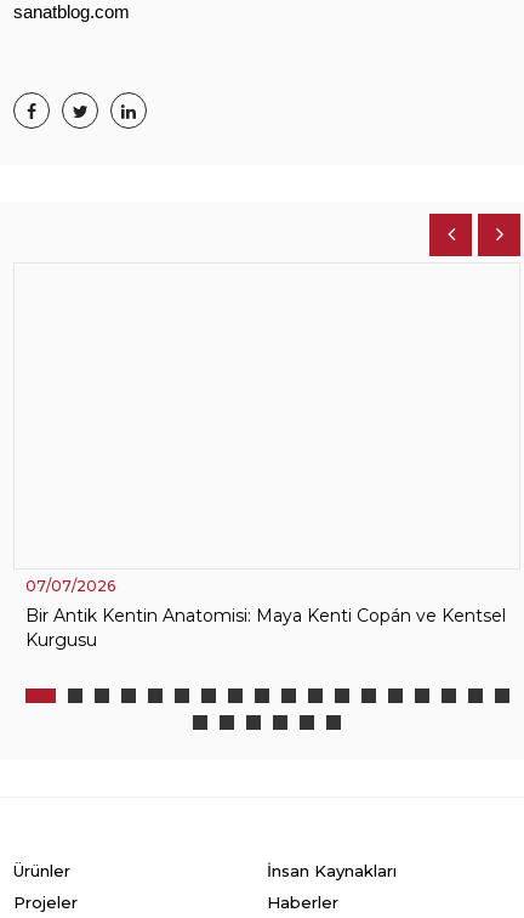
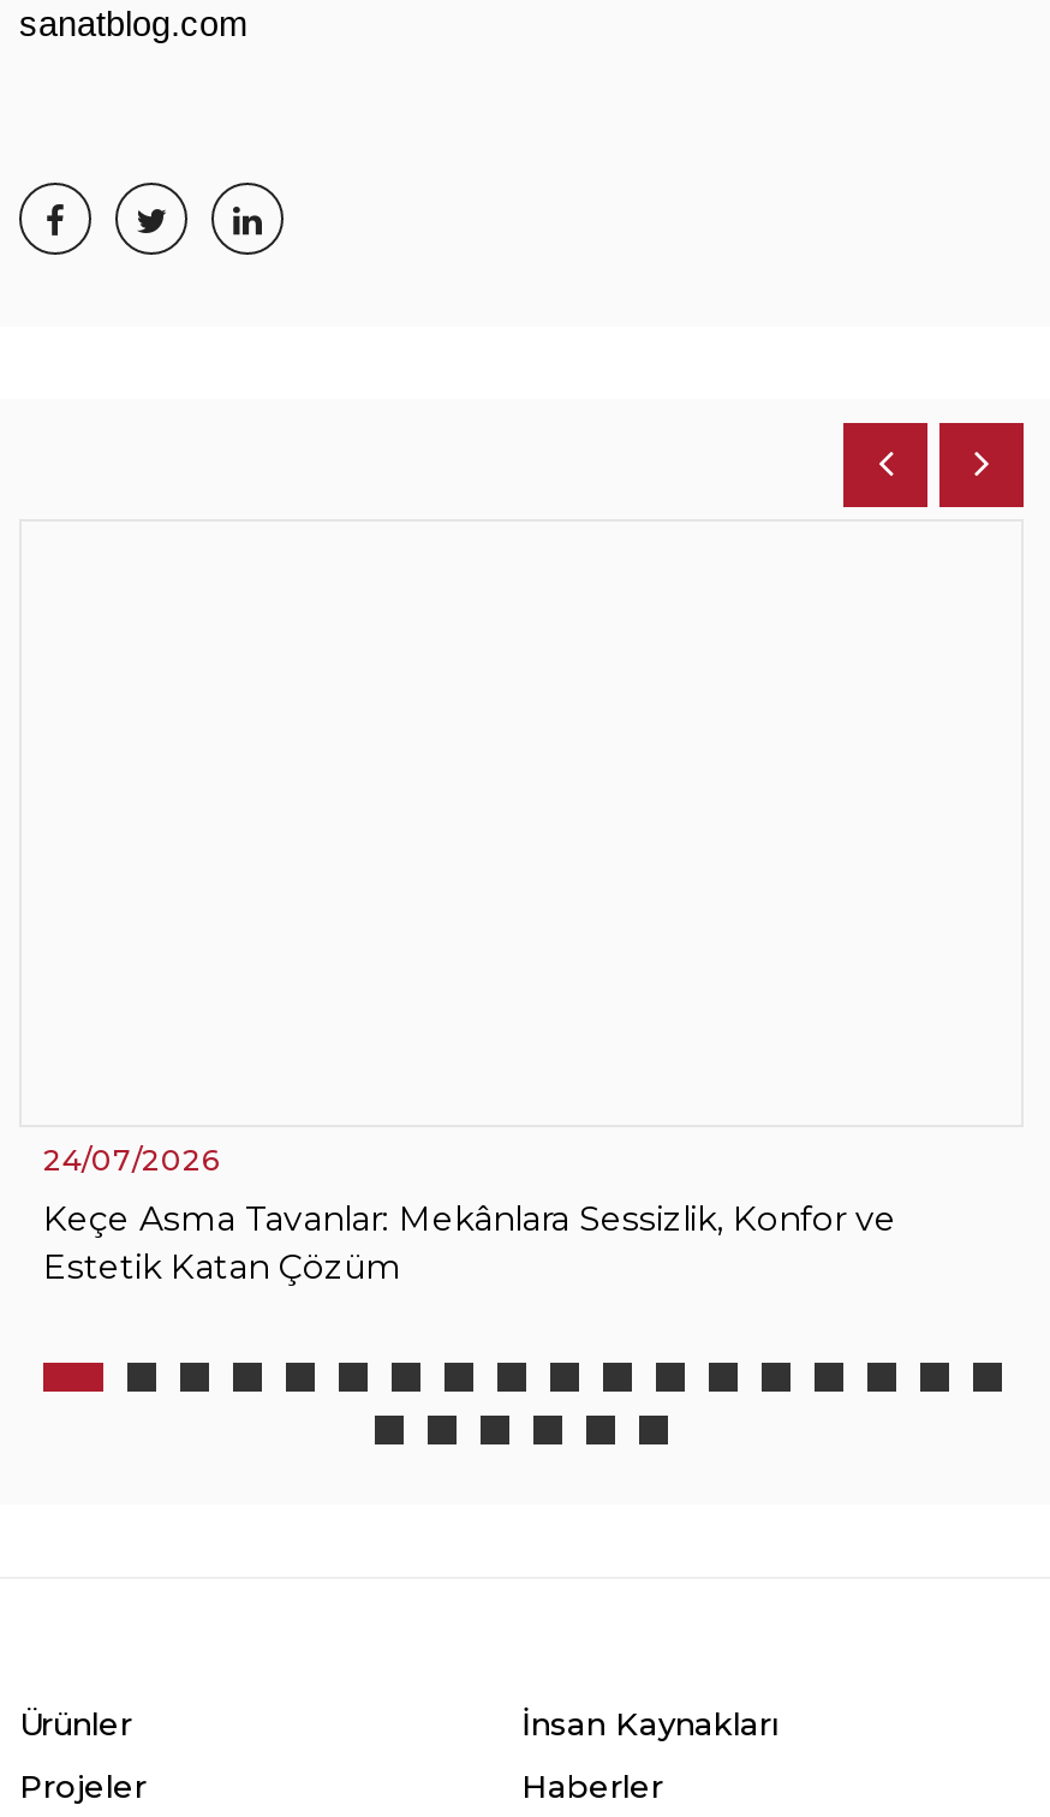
- 07/07/2026
- Bir Antik Kentin Anatomisi: Maya Kenti Copán ve Kentsel
- Kurgusu
+ 24/07/2026
+ Keçe Asma Tavanlar: Mekânlara Sessizlik, Konfor ve
+ Estetik Katan Çözüm
